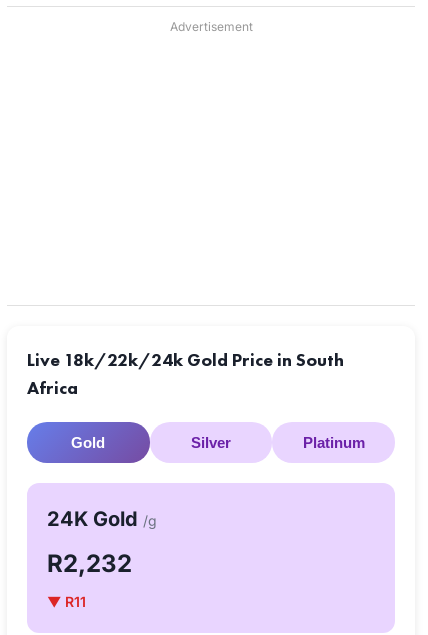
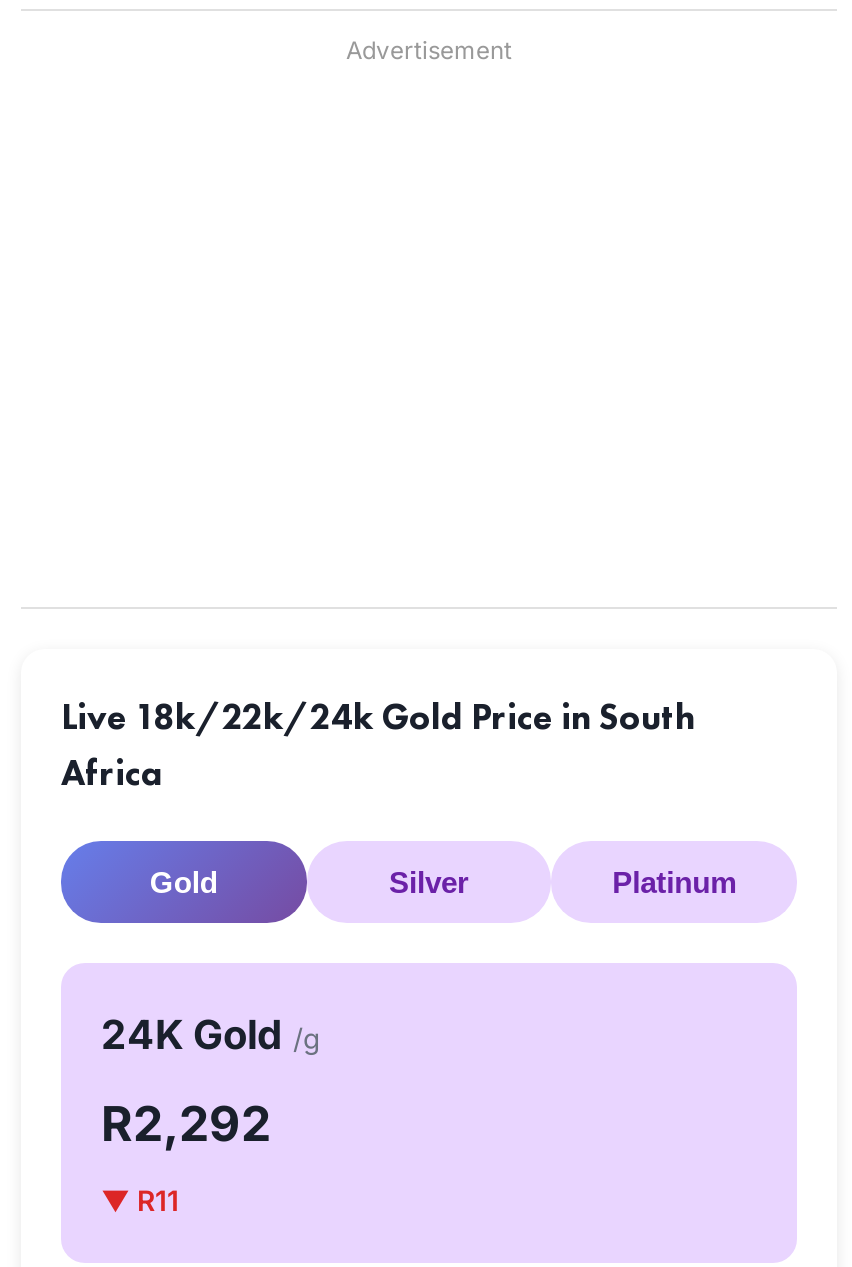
- R2,232
+ R2,292
